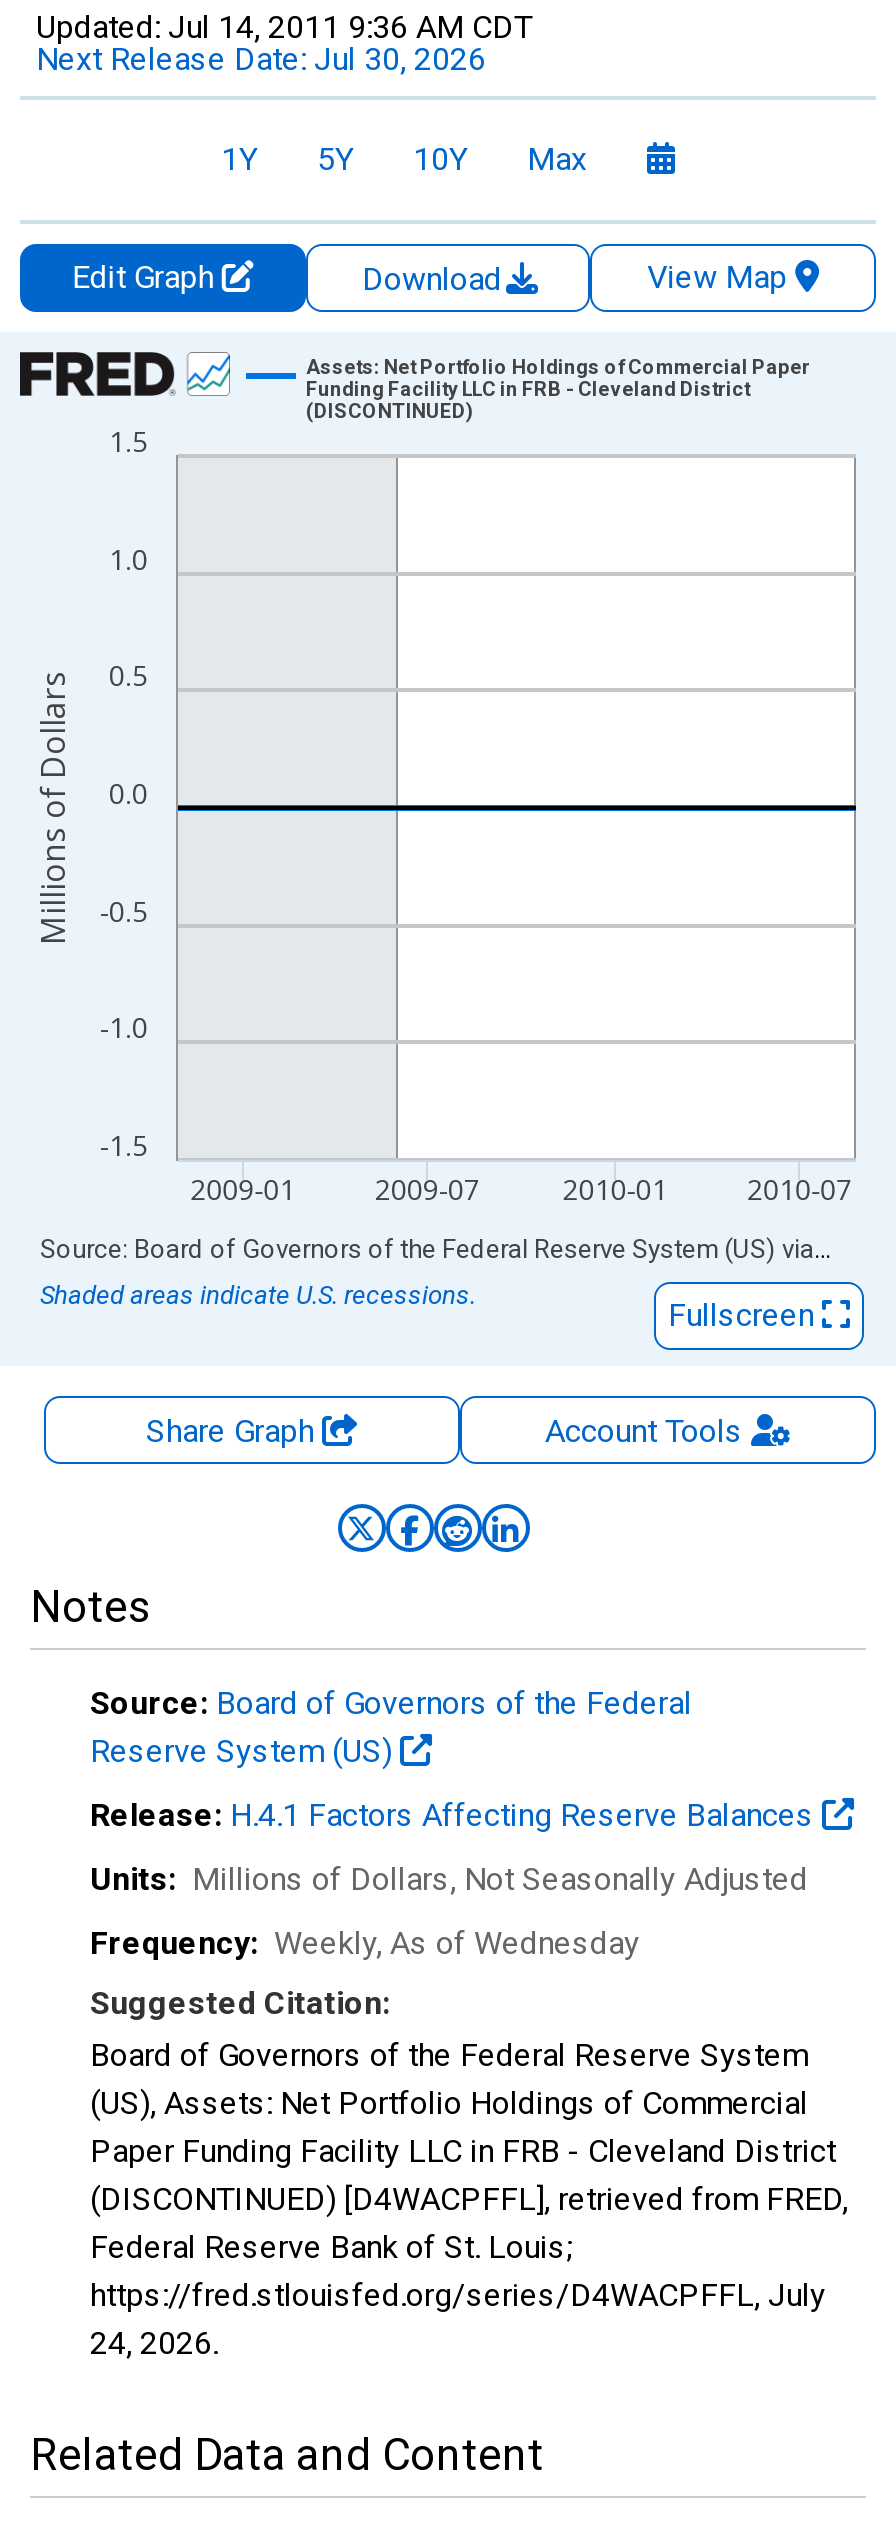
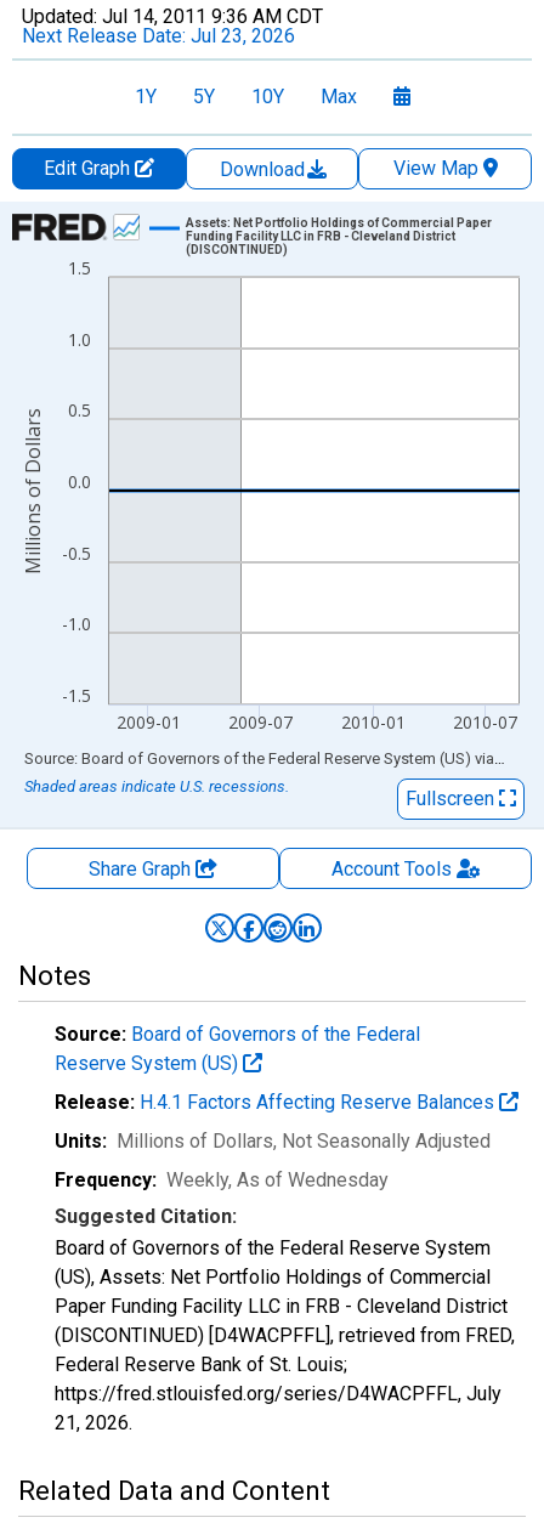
- Next Release Date: Jul 30, 2026
+ Next Release Date: Jul 23, 2026

- 24, 2026.
+ 21, 2026.
